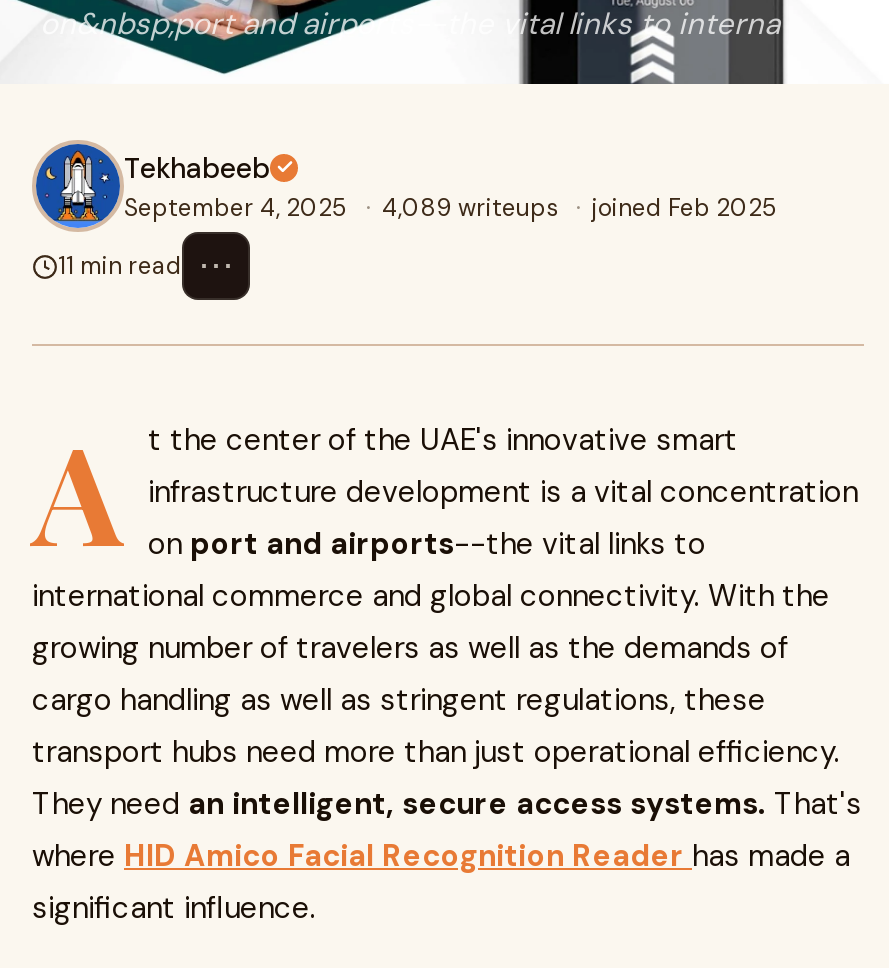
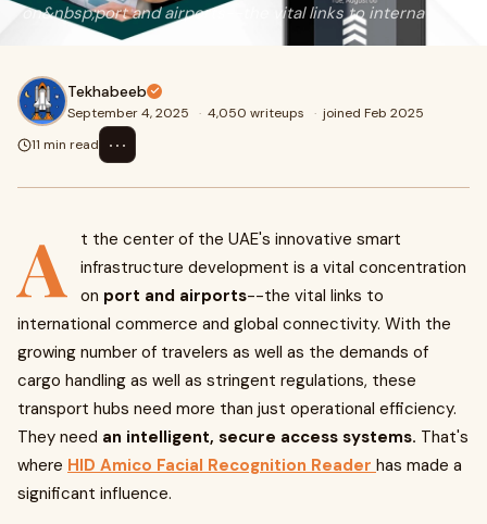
- September 4, 2025 4,089 writeups joined Feb 2025
+ September 4, 2025 4,050 writeups joined Feb 2025
